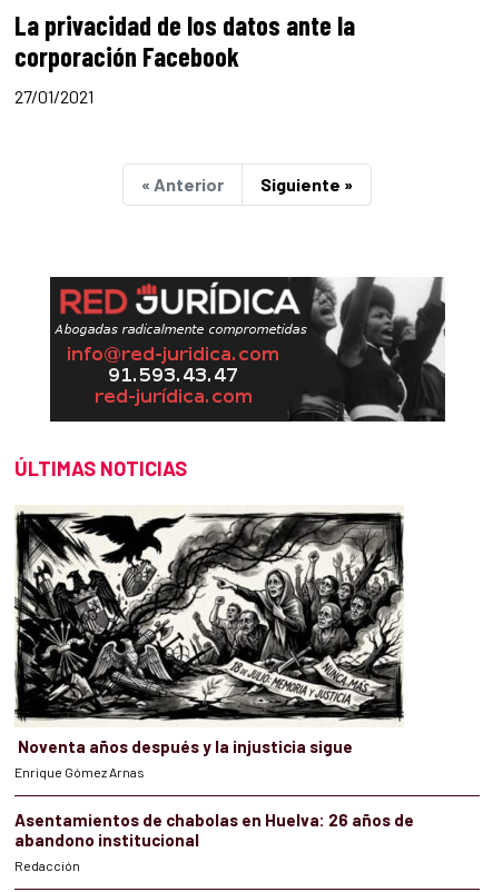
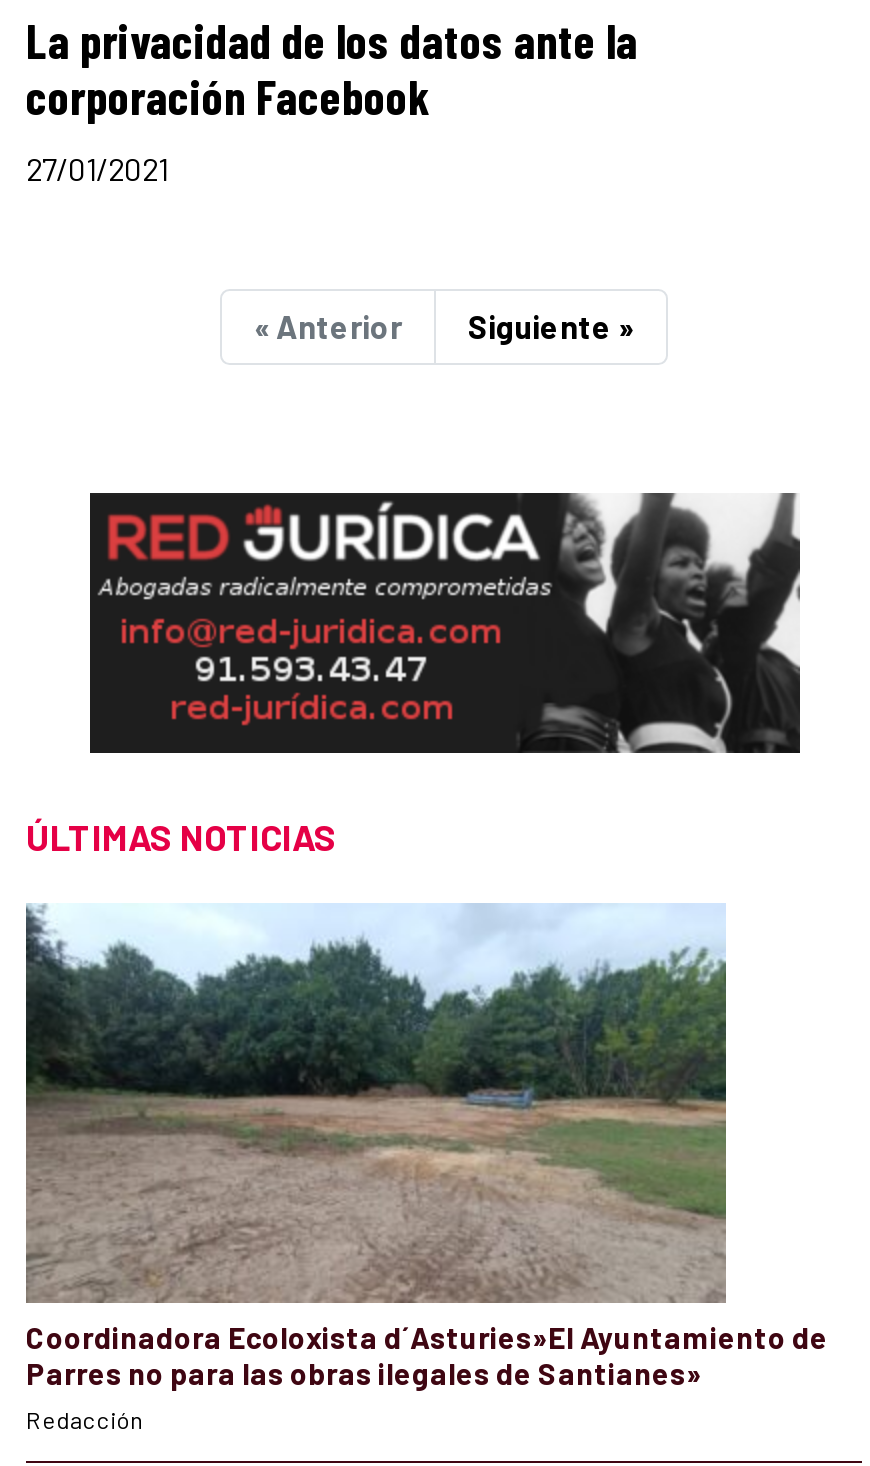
- [image]
- Noventa años después y la injusticia sigue
- Enrique Gómez Arnas
- Asentamientos de chabolas en Huelva: 26 años de
- abandono institucional
+ [image]
+ Coordinadora Ecoloxista d´Asturies»El Ayuntamiento de
+ Parres no para las obras ilegales de Santianes»
